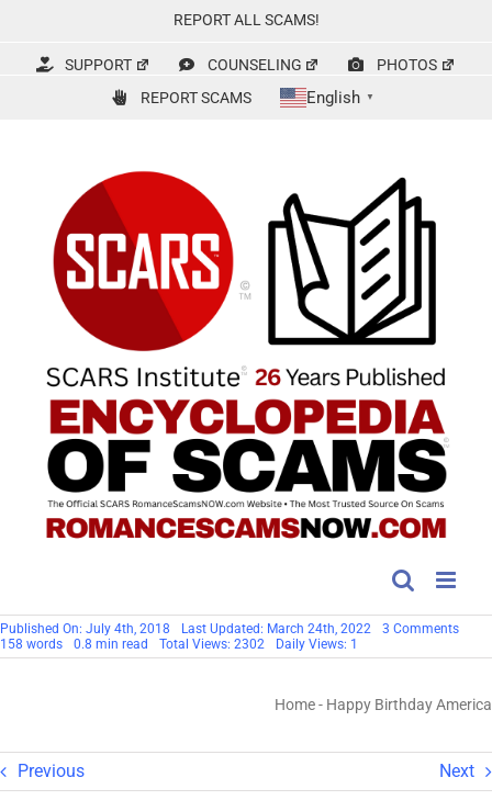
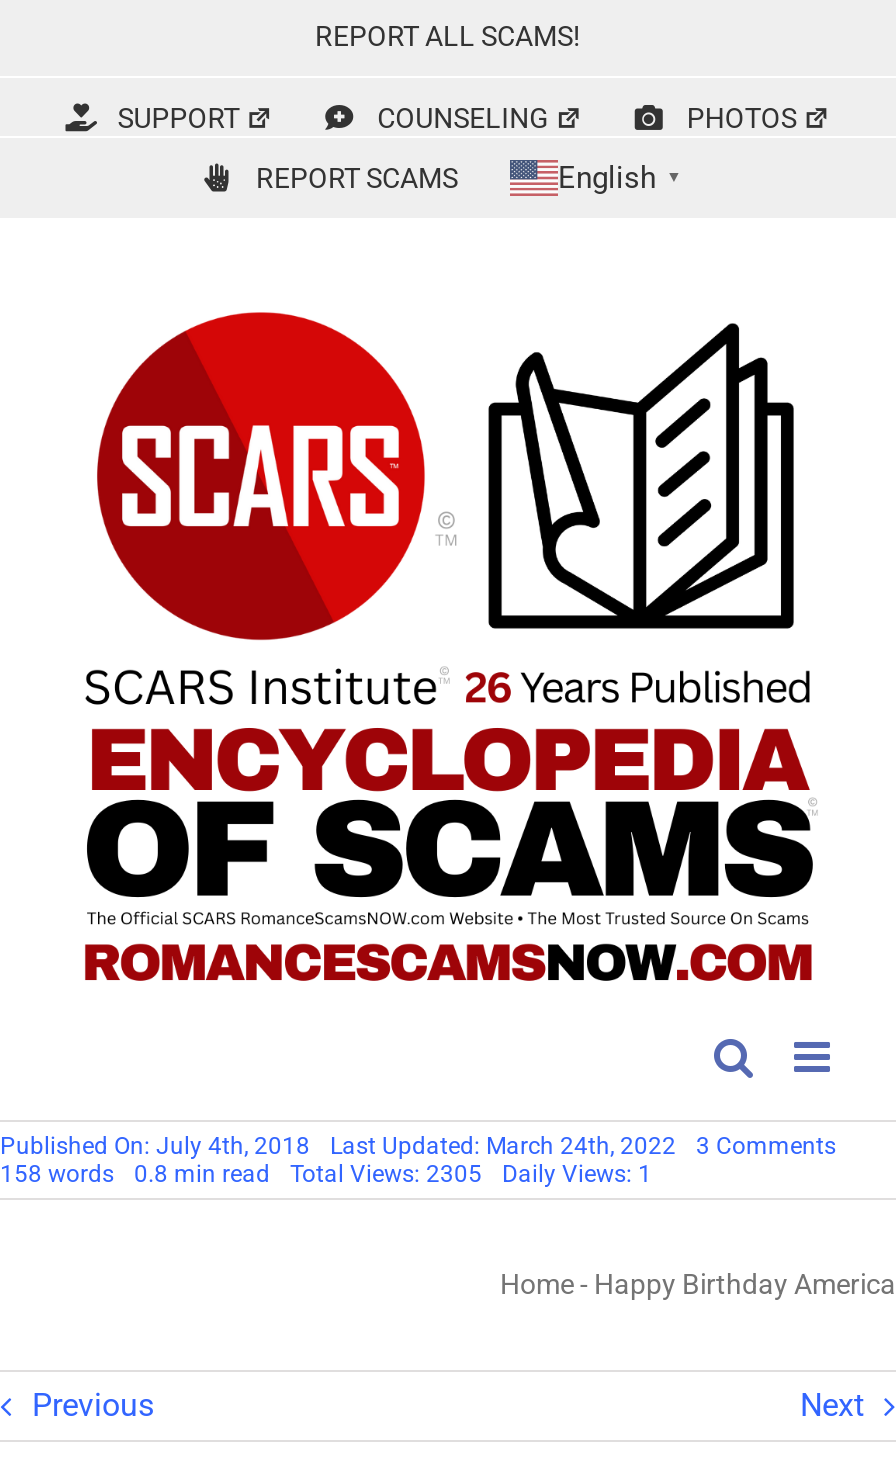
- 158 words 0.8 min read Total Views: 2302 Daily Views: 1
+ 158 words 0.8 min read Total Views: 2305 Daily Views: 1
